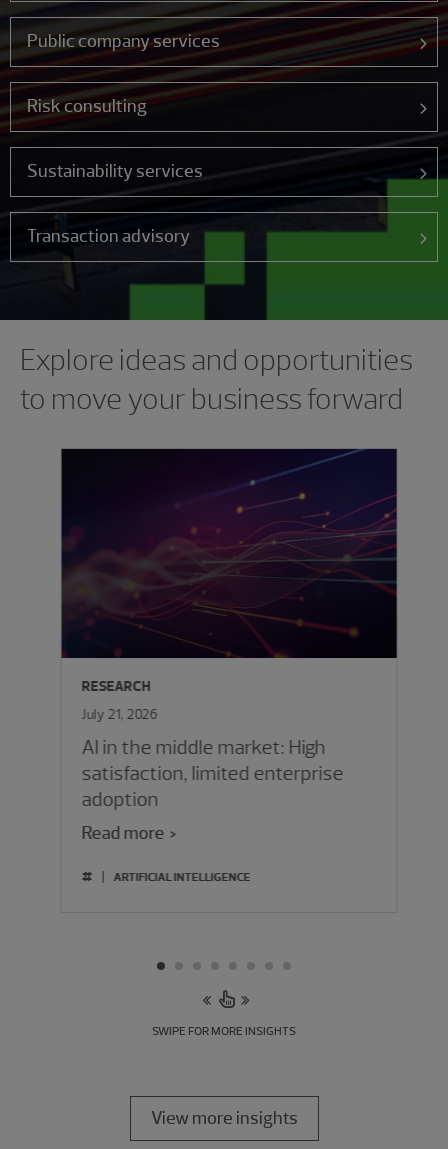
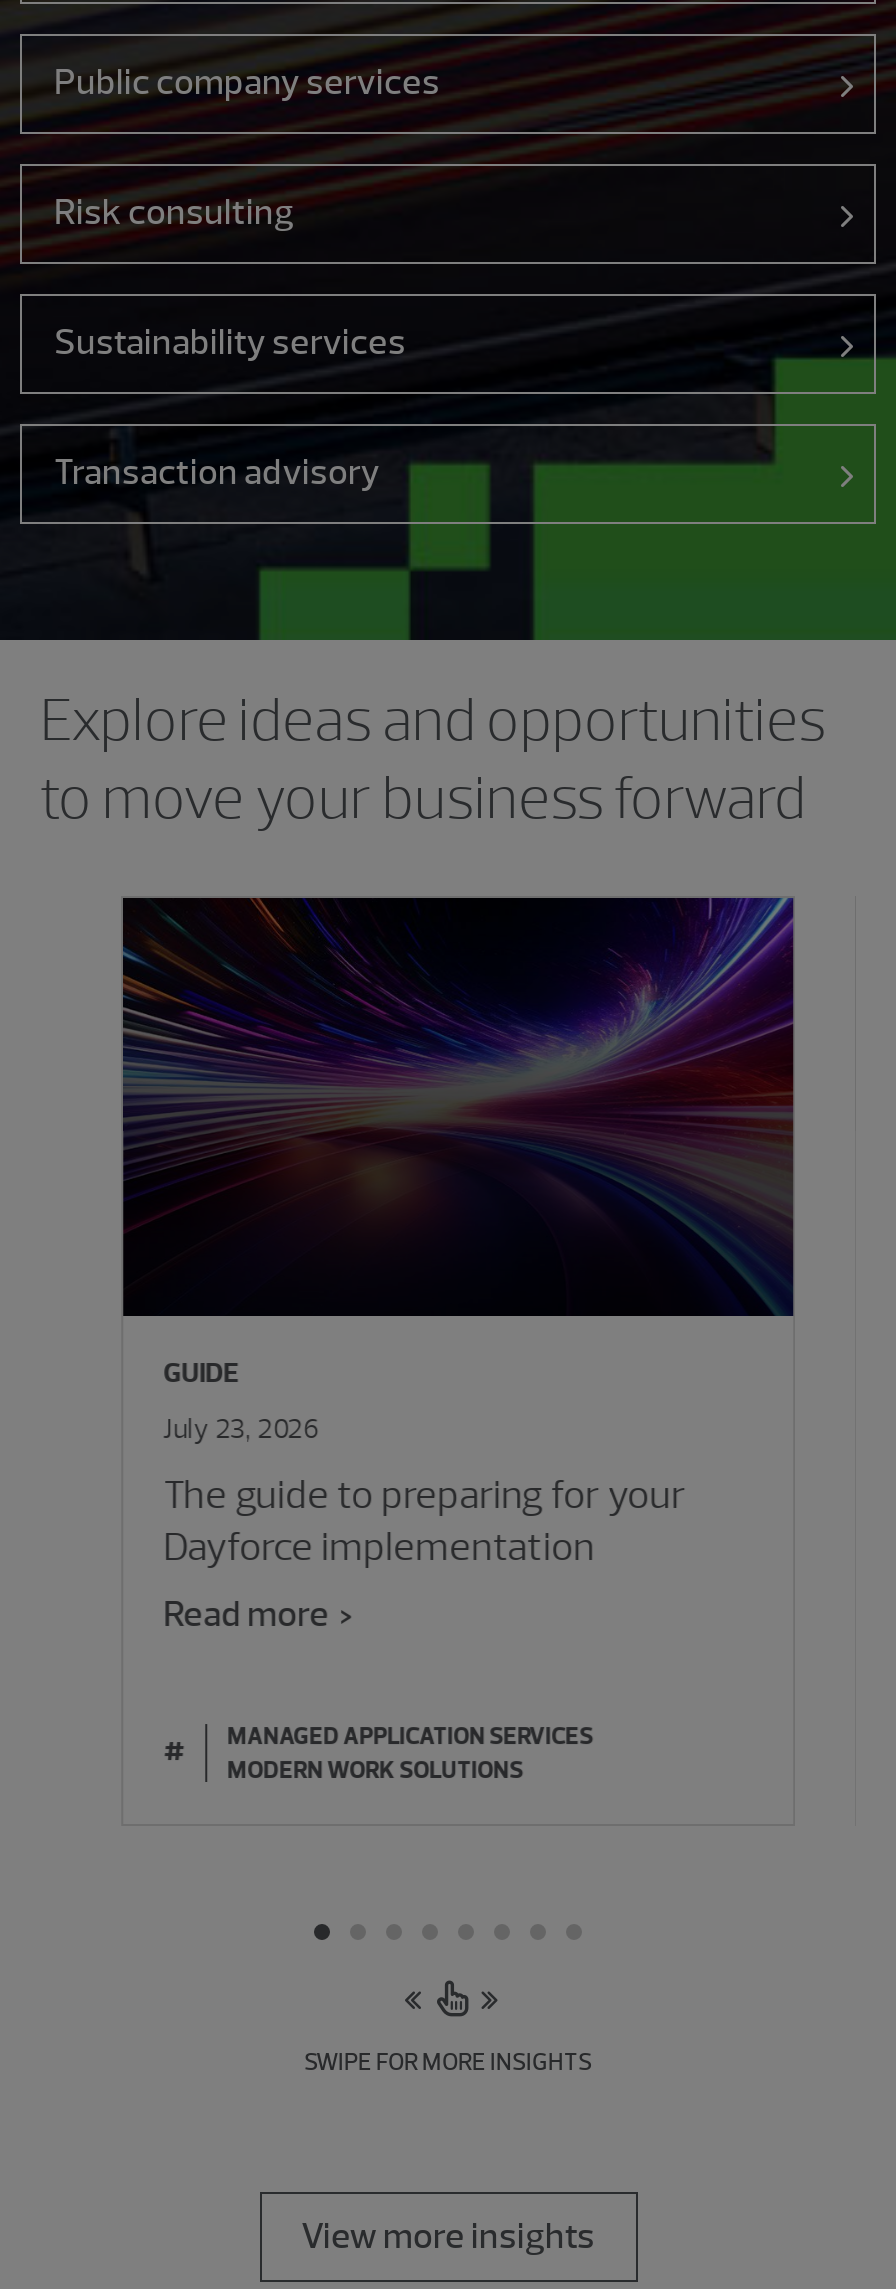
- [image]
- RESEARCH
+ [image]
+ GUIDE

- July 21, 2026
+ July 23, 2026

- AI in the middle market: High
- satisfaction, limited enterprise
- adoption
+ The guide to preparing for your
+ Dayforce implementation

moved up: Read more

- ARTIFICIAL INTELLIGENCE
+ MANAGED APPLICATION SERVICES
+ MODERN WORK SOLUTIONS
